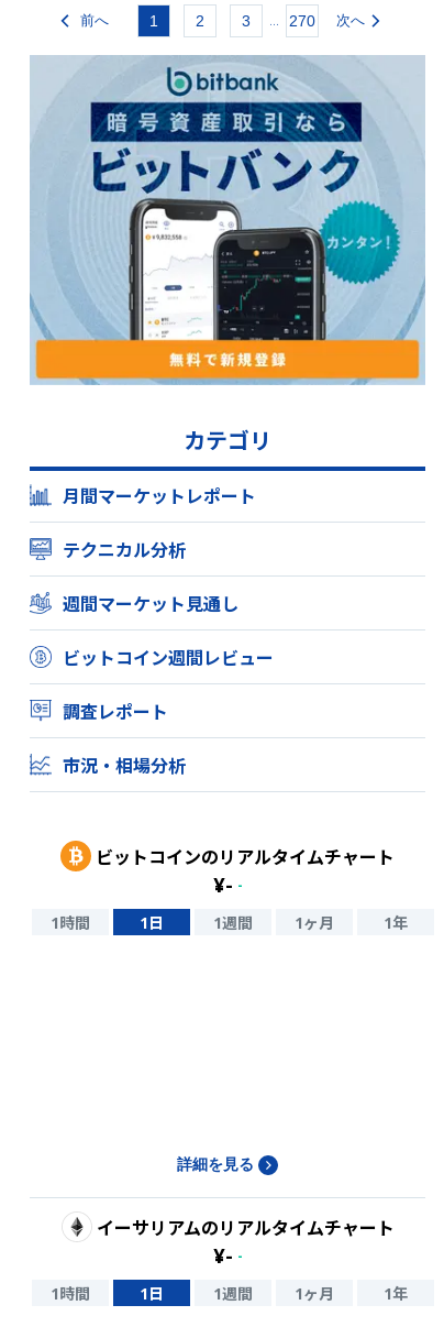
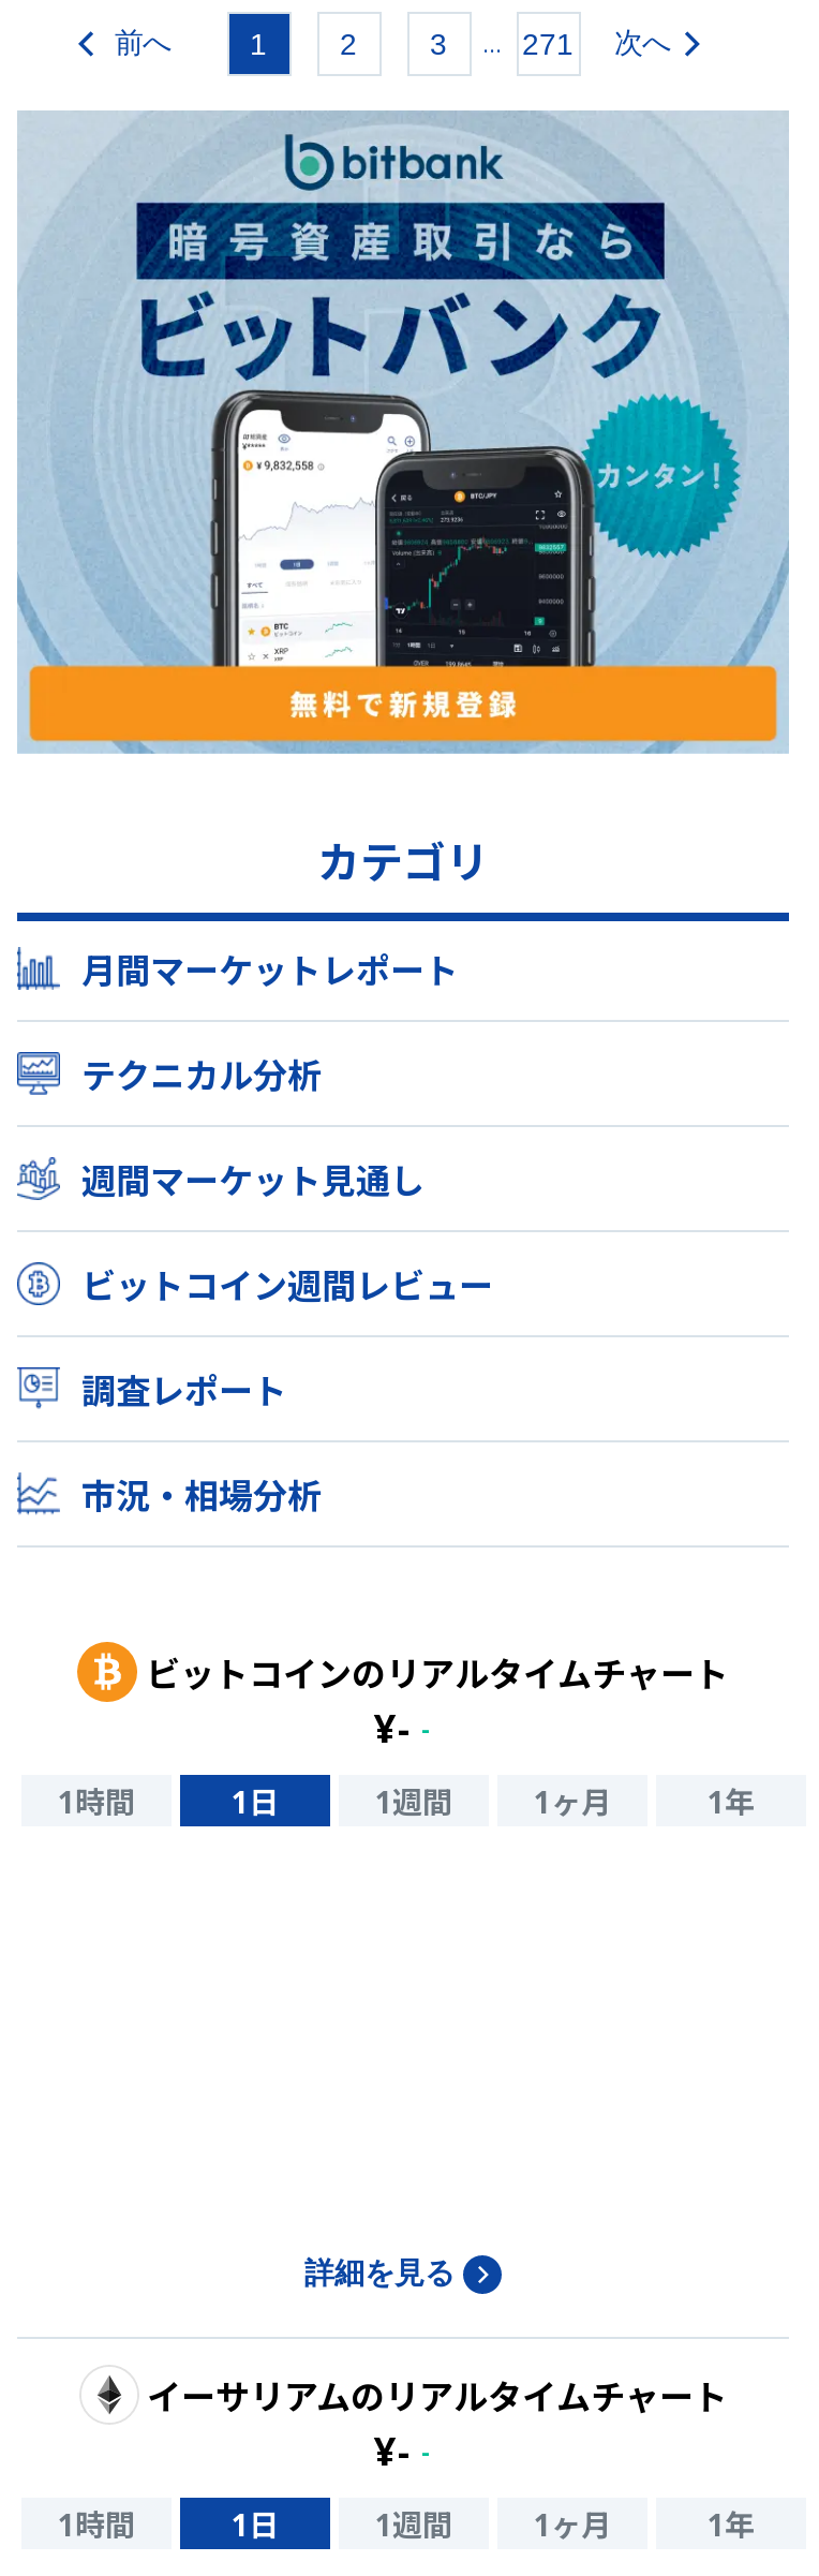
- 270
+ 271
